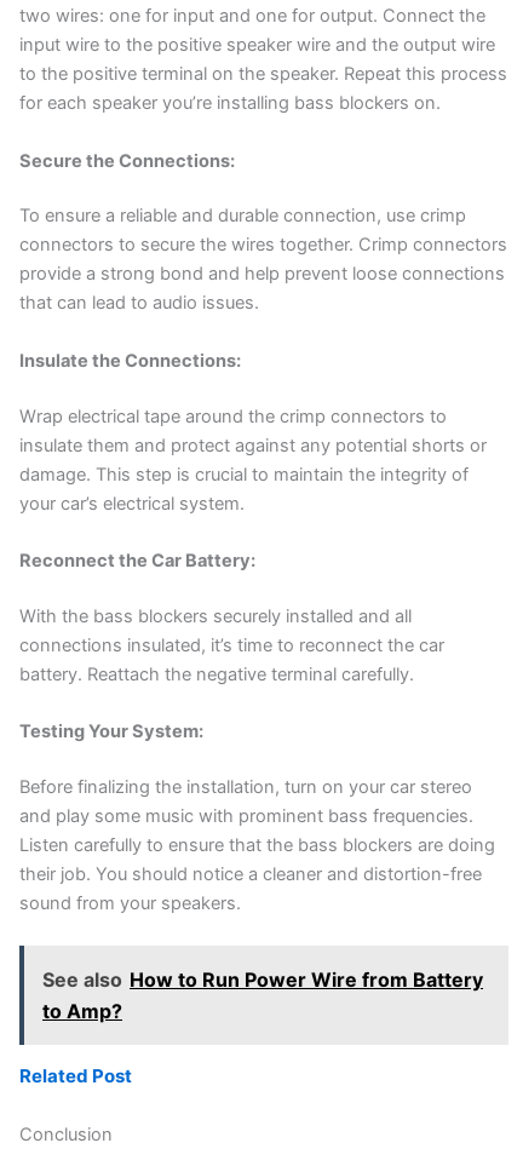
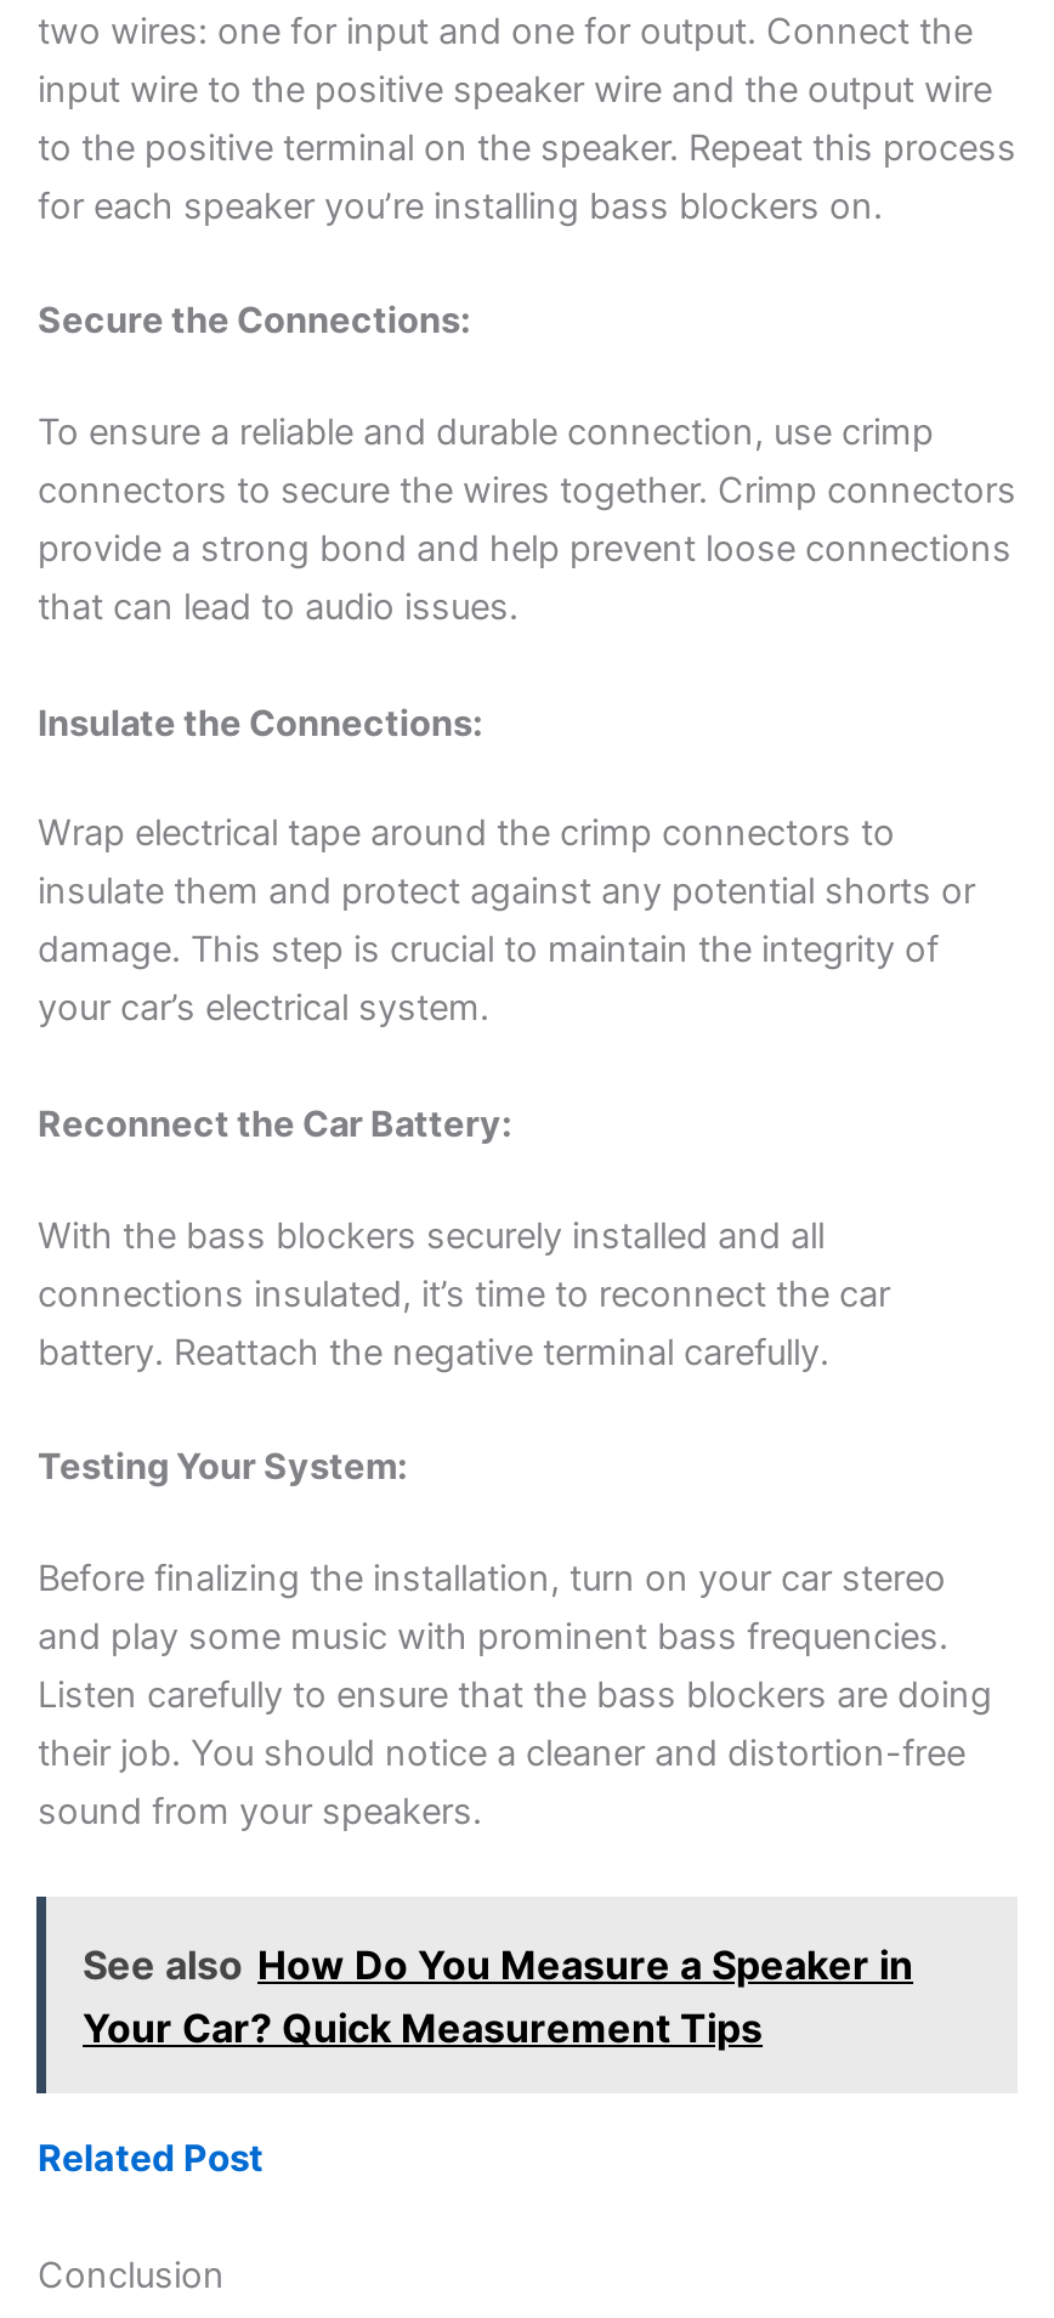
- See also How to Run Power Wire from Battery
- to Amp?
+ See also How Do You Measure a Speaker in
+ Your Car? Quick Measurement Tips
